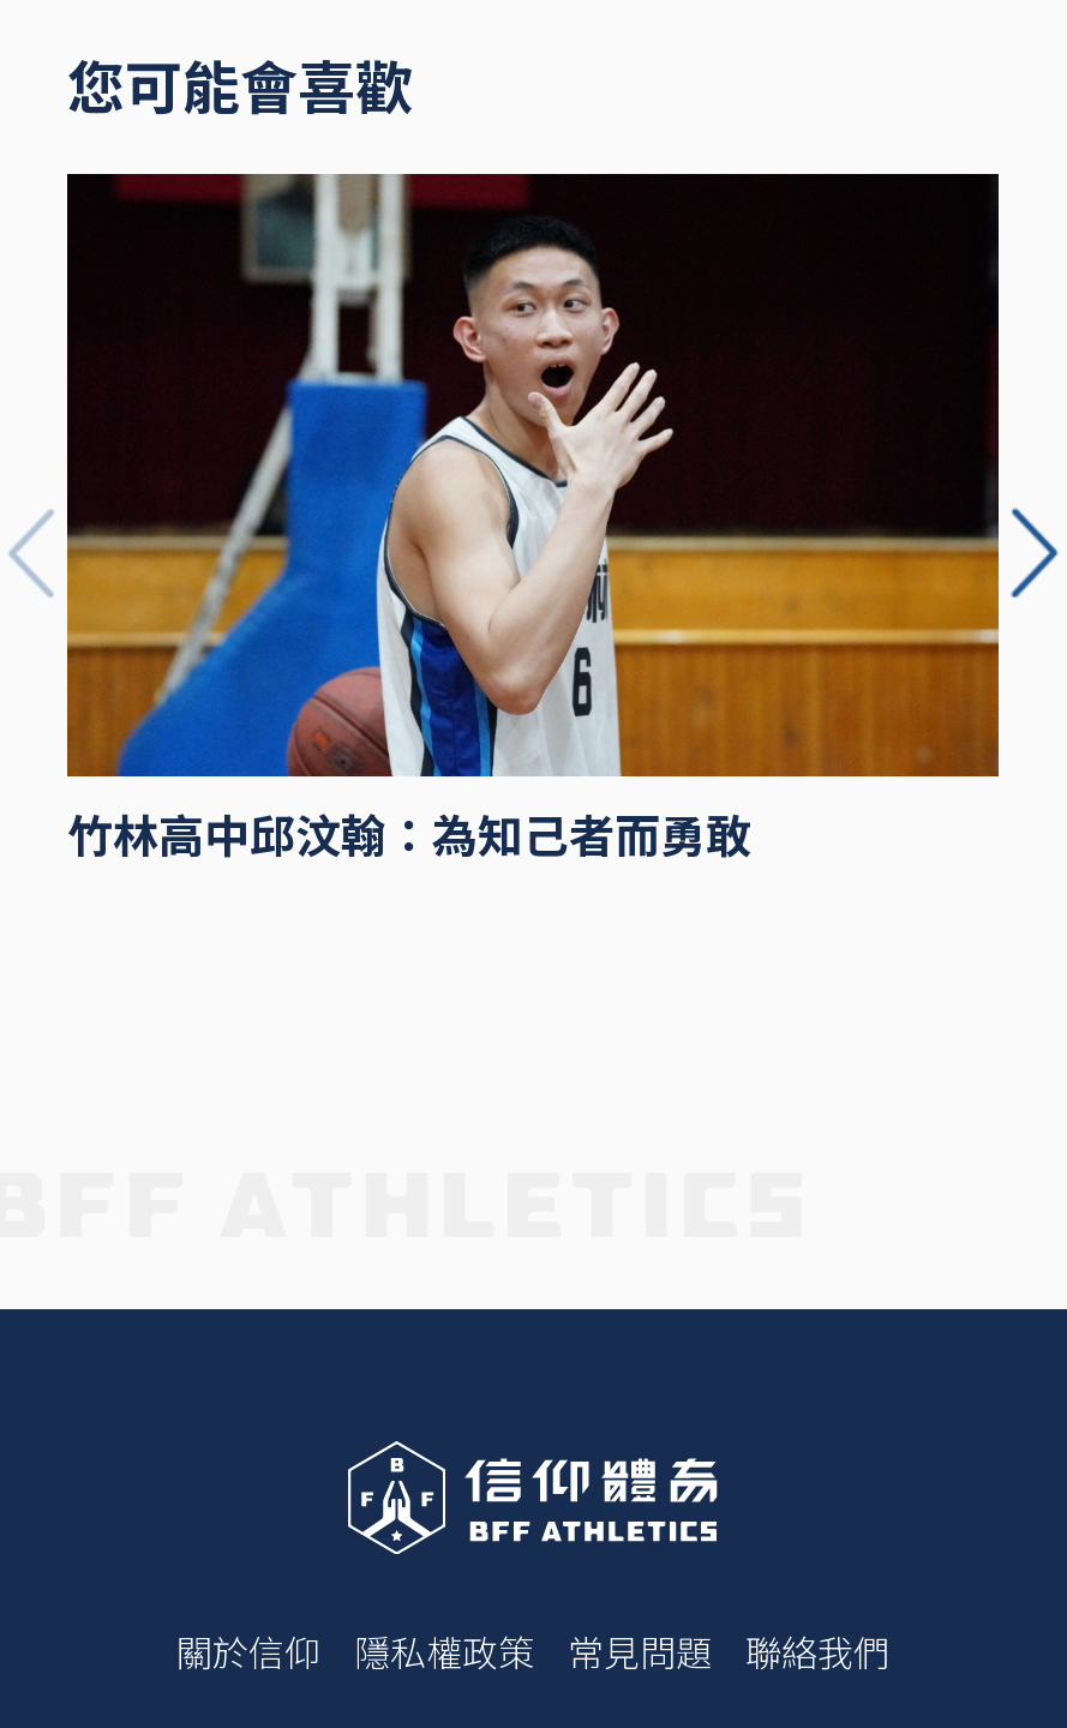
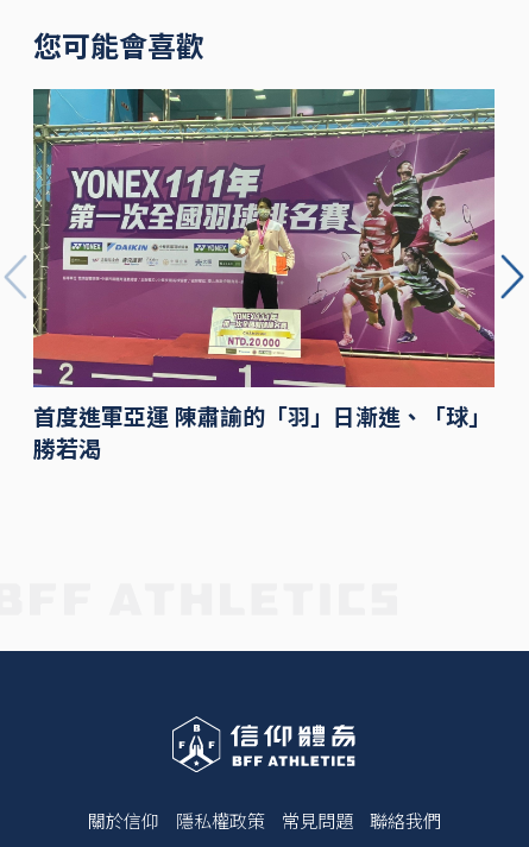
- [image]
- 竹林高中邱汶翰：為知己者而勇敢
+ [image]
+ 首度進軍亞運 陳肅諭的「羽」日漸進、「球」
+ 勝若渴
